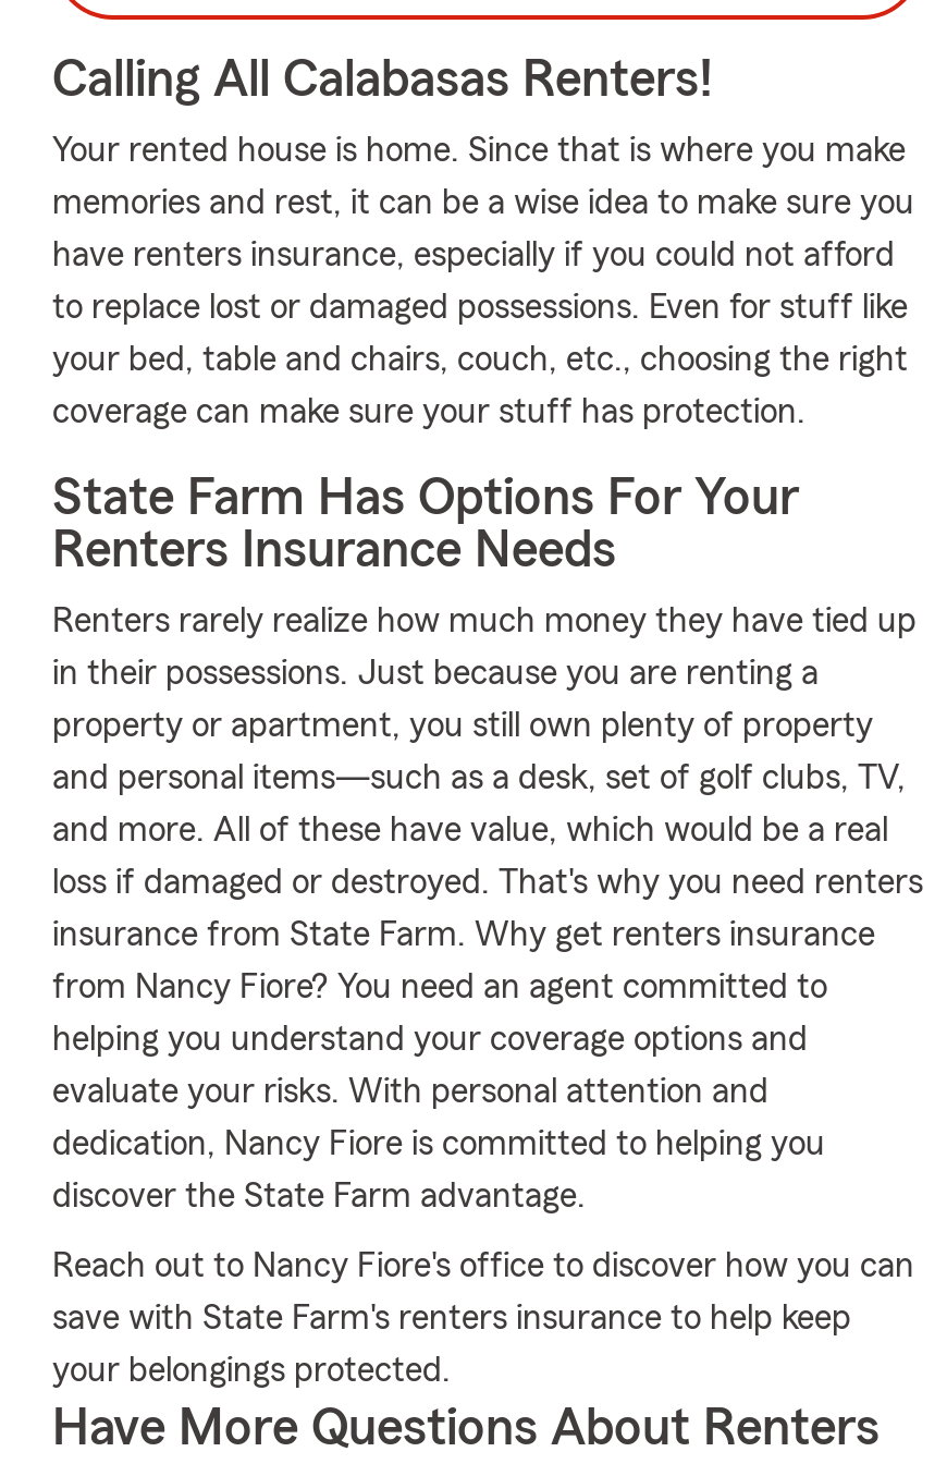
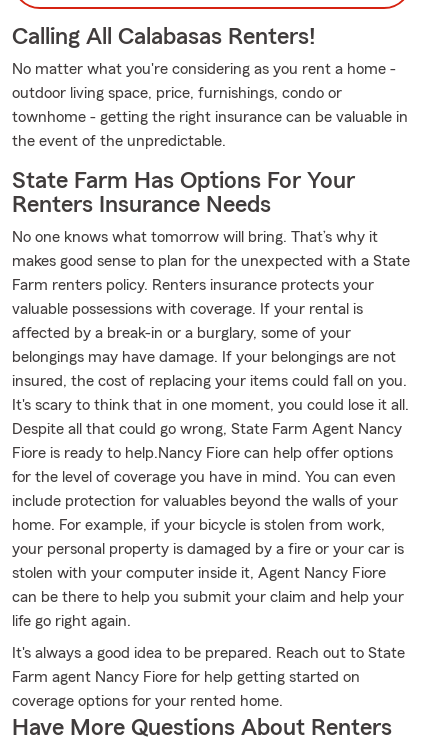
- Your rented house is home. Since that is where you make
- memories and rest, it can be a wise idea to make sure you
- have renters insurance, especially if you could not afford
- to replace lost or damaged possessions. Even for stuff like
- your bed, table and chairs, couch, etc., choosing the right
- coverage can make sure your stuff has protection.
+ No matter what you're considering as you rent a home -
+ outdoor living space, price, furnishings, condo or
+ townhome - getting the right insurance can be valuable in
+ the event of the unpredictable.

moved up: State Farm Has Options For Your | Renters Insurance Needs

- Renters rarely realize how much money they have tied up
- in their possessions. Just because you are renting a
- property or apartment, you still own plenty of property
- and personal items—such as a desk, set of golf clubs, TV,
- and more. All of these have value, which would be a real
- loss if damaged or destroyed. That's why you need renters
- insurance from State Farm. Why get renters insurance
- from Nancy Fiore? You need an agent committed to
- helping you understand your coverage options and
- evaluate your risks. With personal attention and
- dedication, Nancy Fiore is committed to helping you
- discover the State Farm advantage.
- Reach out to Nancy Fiore's office to discover how you can
- save with State Farm's renters insurance to help keep
- your belongings protected.
+ No one knows what tomorrow will bring. That’s why it
+ makes good sense to plan for the unexpected with a State
+ Farm renters policy. Renters insurance protects your
+ valuable possessions with coverage. If your rental is
+ affected by a break-in or a burglary, some of your
+ belongings may have damage. If your belongings are not
+ insured, the cost of replacing your items could fall on you.
+ It's scary to think that in one moment, you could lose it all.
+ Despite all that could go wrong, State Farm Agent Nancy
+ Fiore is ready to help.Nancy Fiore can help offer options
+ for the level of coverage you have in mind. You can even
+ include protection for valuables beyond the walls of your
+ home. For example, if your bicycle is stolen from work,
+ your personal property is damaged by a fire or your car is
+ stolen with your computer inside it, Agent Nancy Fiore
+ can be there to help you submit your claim and help your
+ life go right again.
+ It's always a good idea to be prepared. Reach out to State
+ Farm agent Nancy Fiore for help getting started on
+ coverage options for your rented home.
